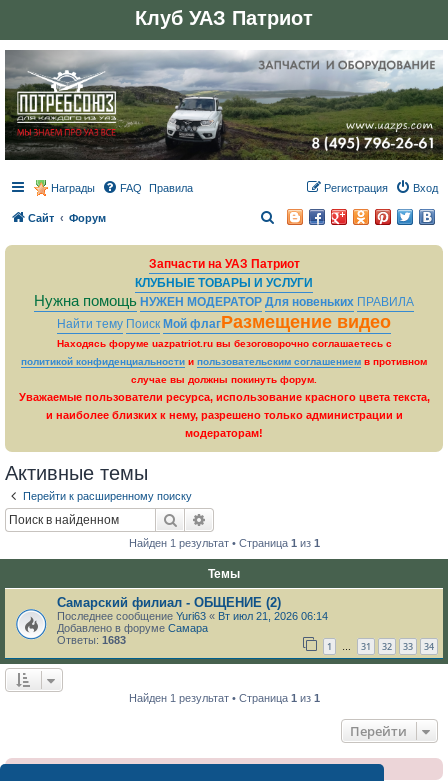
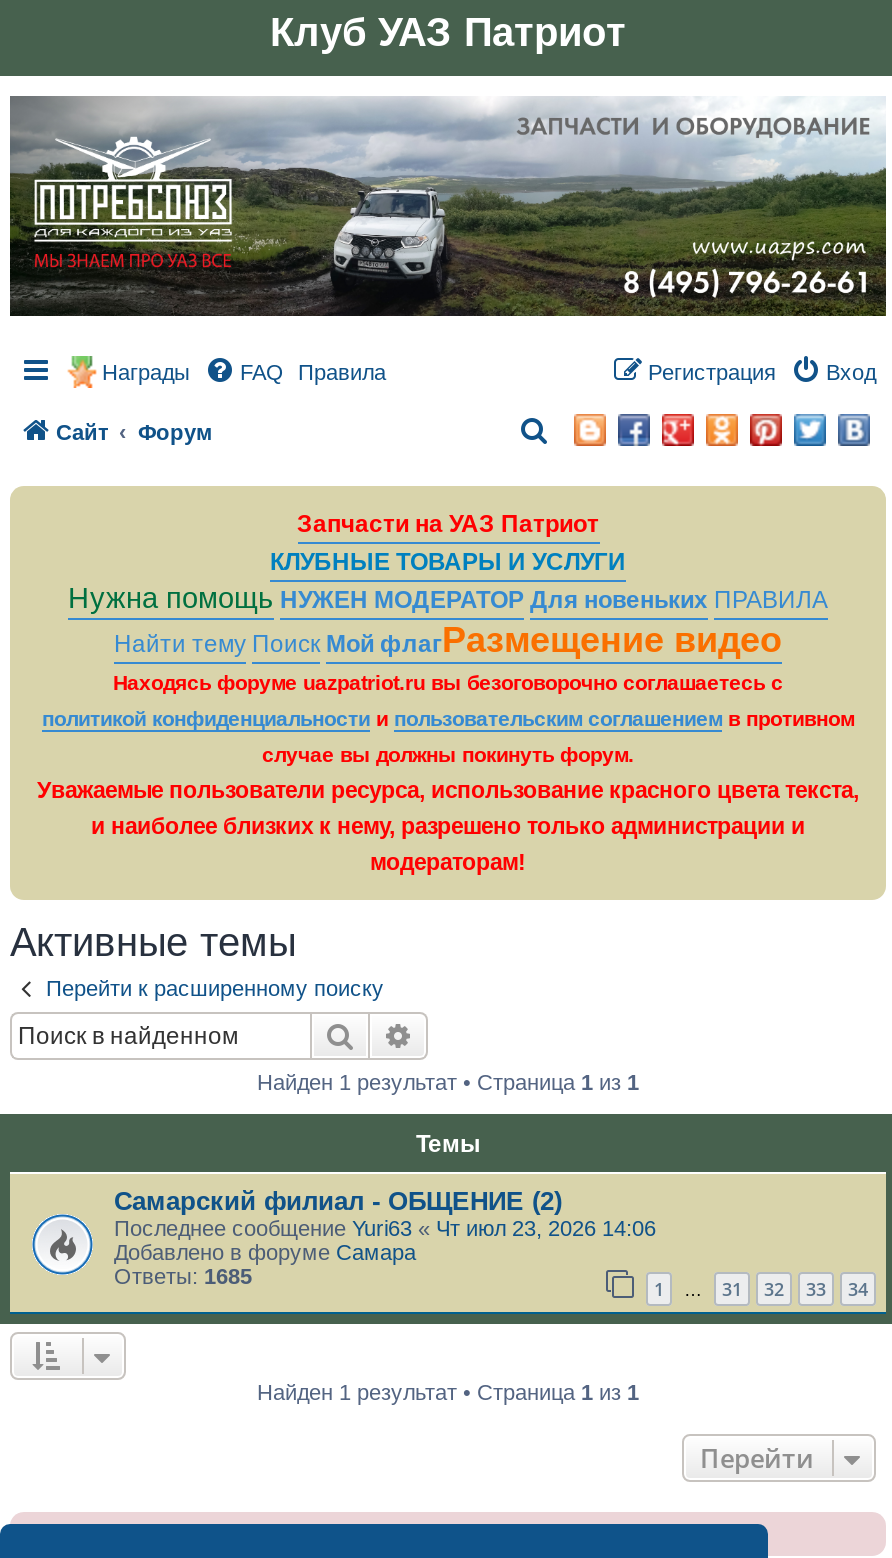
- Последнее сообщение Yuri63 «Вт июл 21, 2026 06:14
+ Последнее сообщение Yuri63 «Чт июл 23, 2026 14:06

- Ответы: 1683
+ Ответы: 1685
